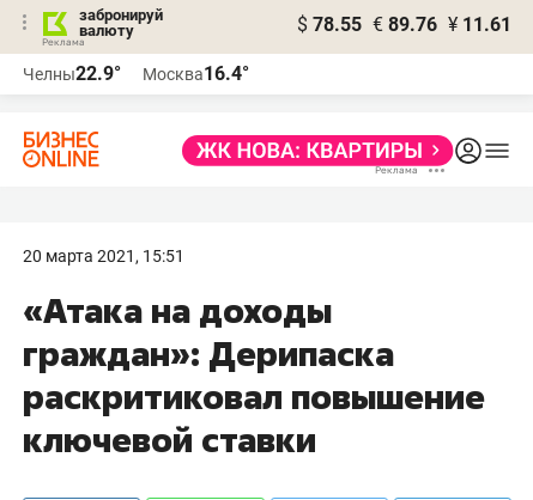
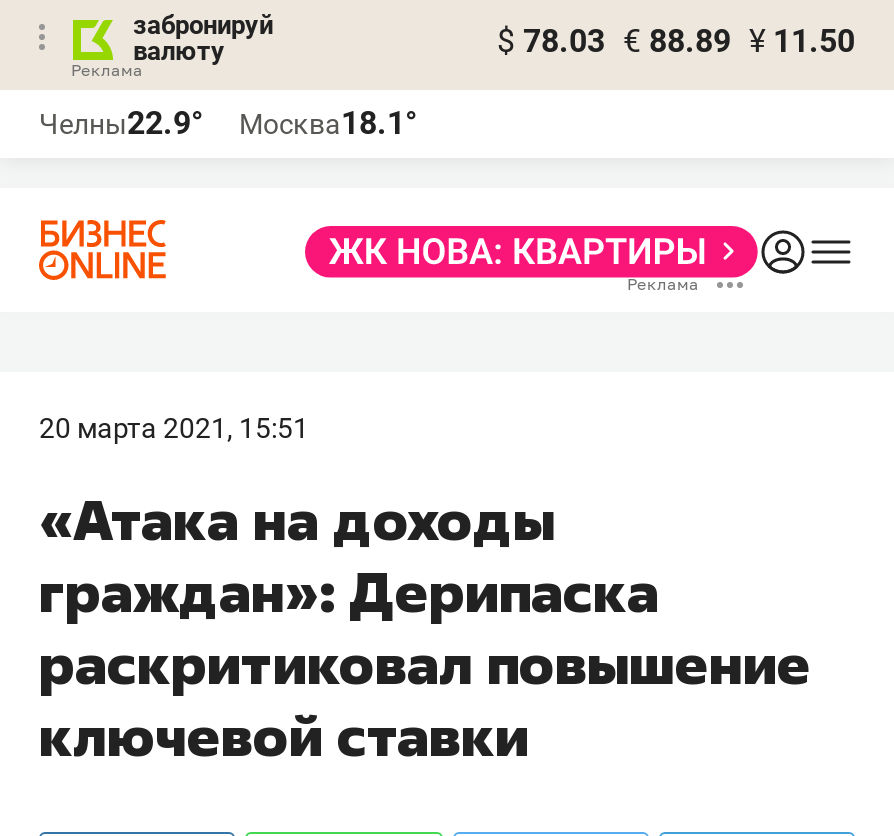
- $ 78.55 € 89.76 ¥ 11.61
+ $ 78.03 € 88.89 ¥ 11.50

- Челны22.9° Москва16.4°
+ Челны22.9° Москва18.1°
